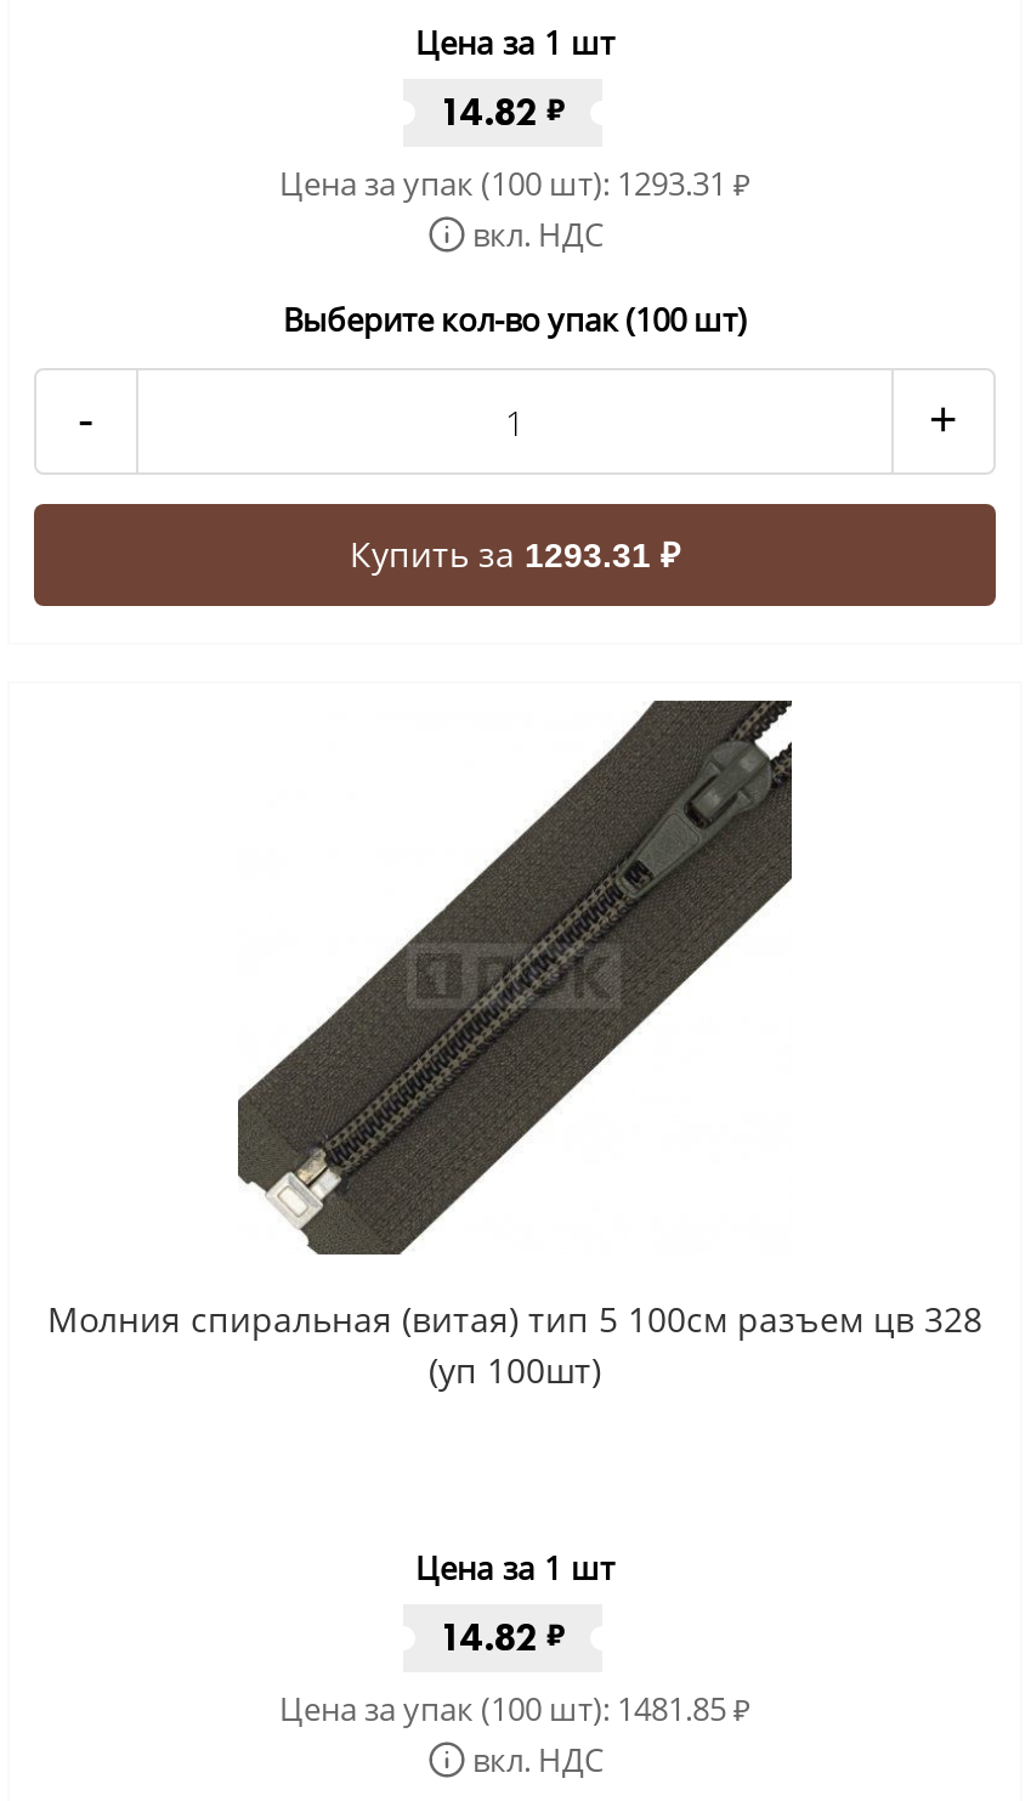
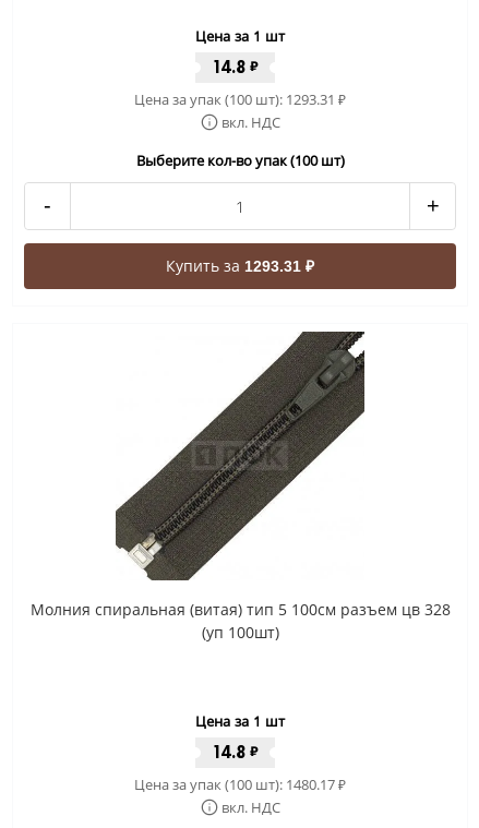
- 14.82 ₽
+ 14.8 ₽

- 14.82 ₽
+ 14.8 ₽

- Цена за упак (100 шт): 1481.85₽
+ Цена за упак (100 шт): 1480.17₽
